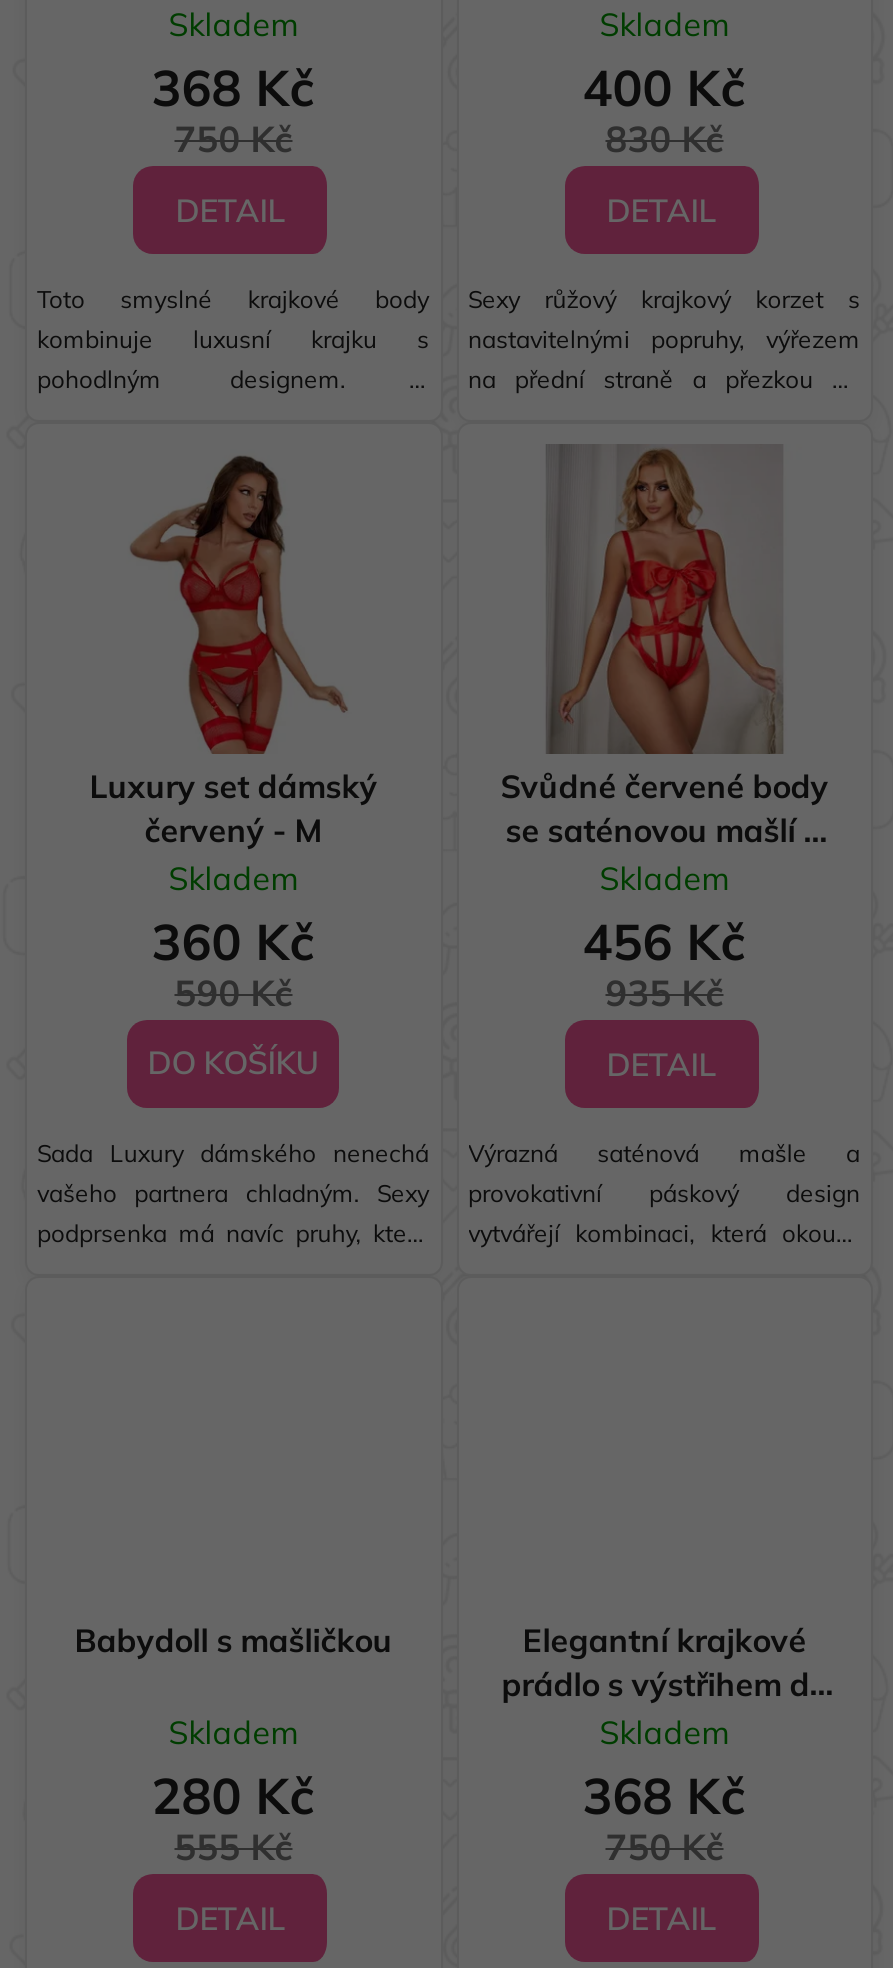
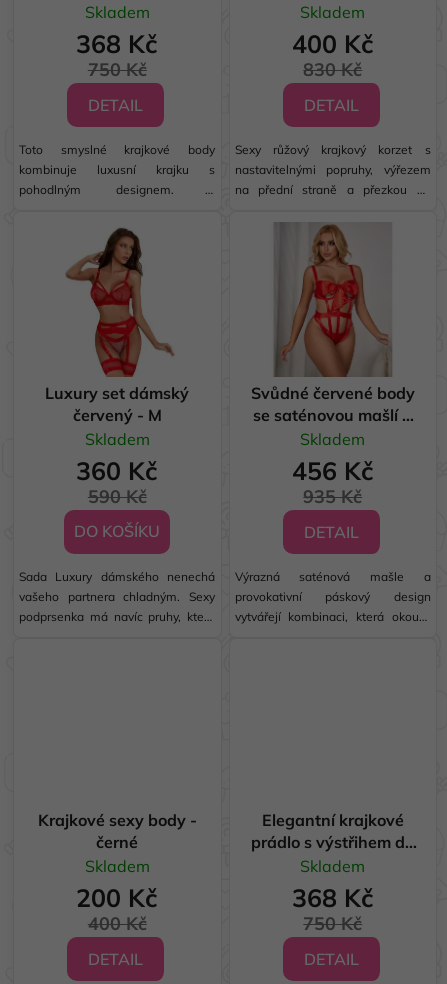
- Babydoll s mašličkou
+ Krajkové sexy body -
+ černé

- 280 Kč
+ 200 Kč

- 555 Kč
+ 400 Kč
